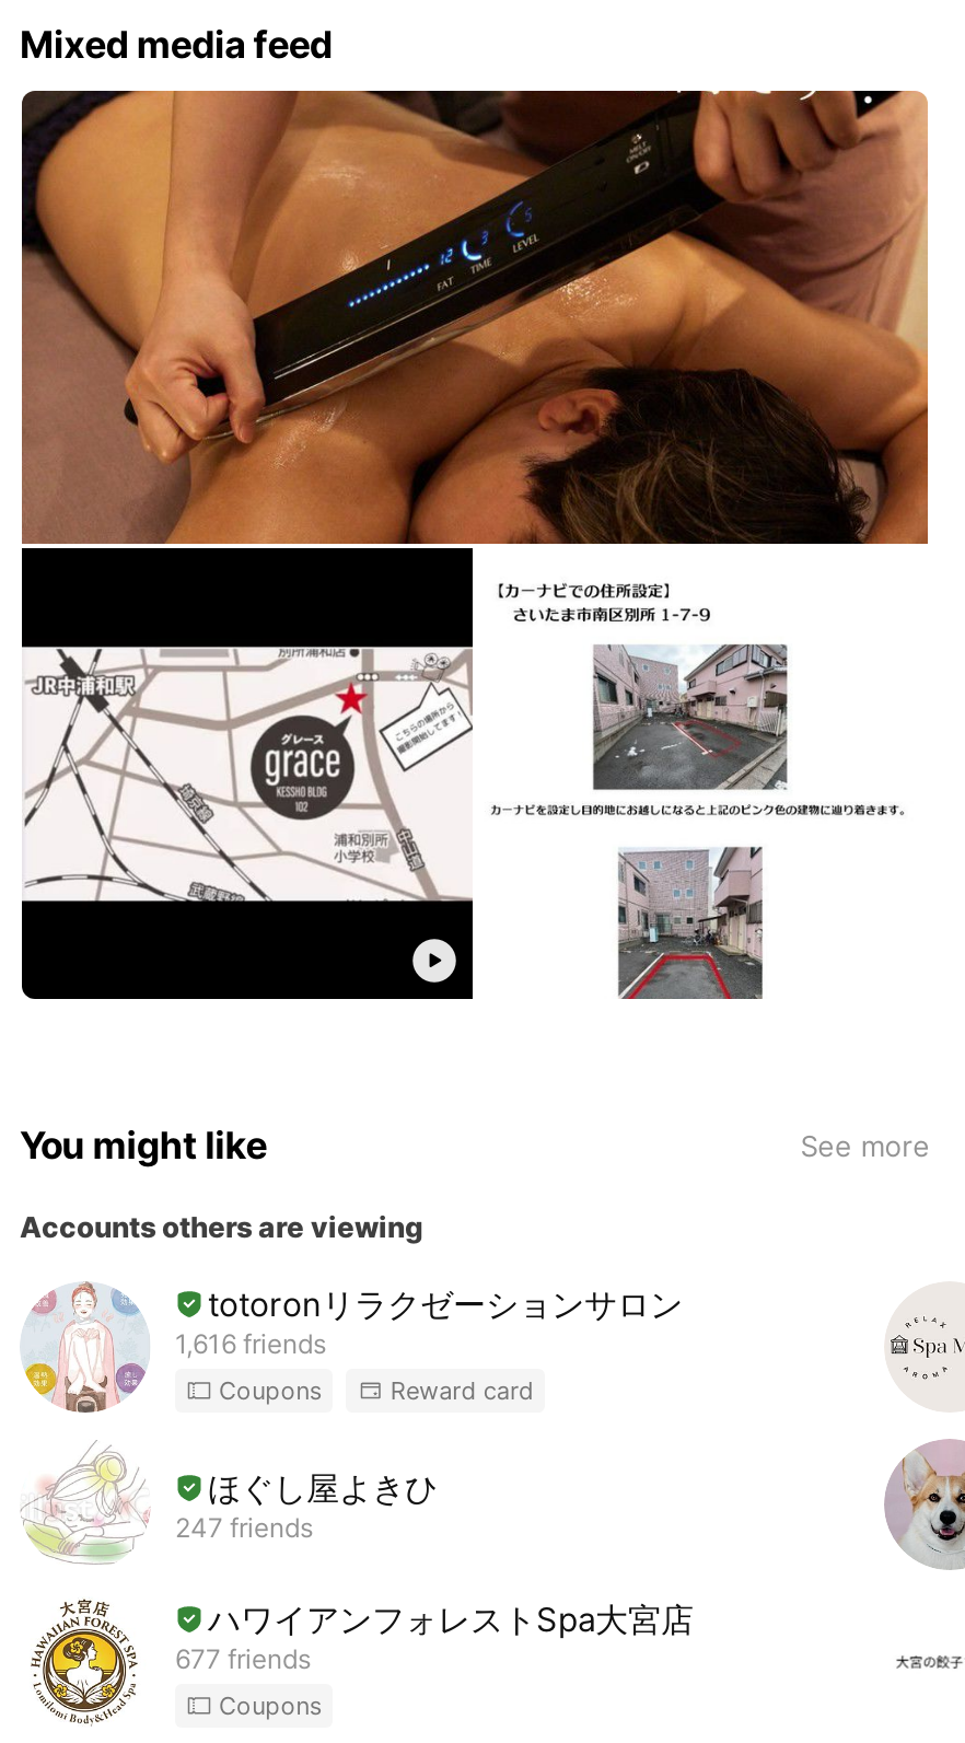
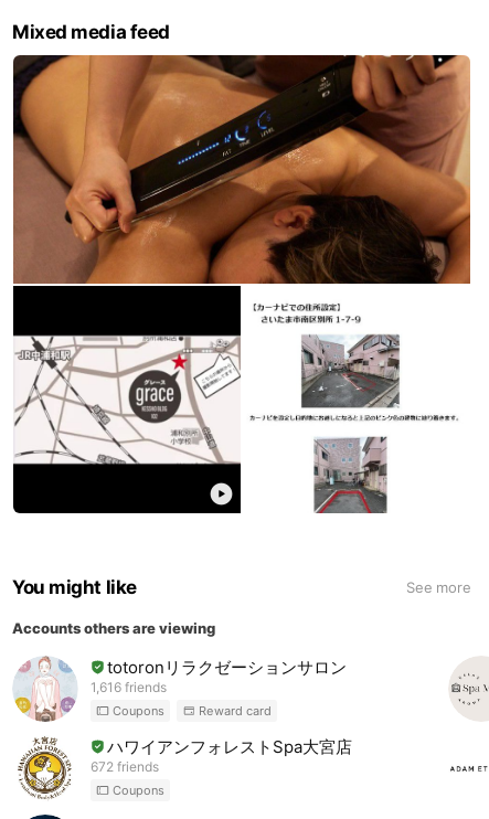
- [image]

- ほぐし屋よきひ
- 247 friends

- 677 friends
+ 672 friends
